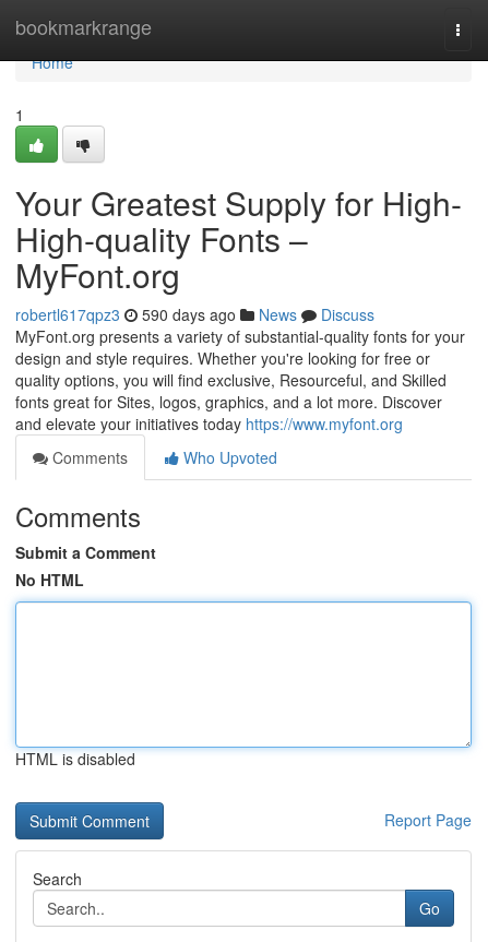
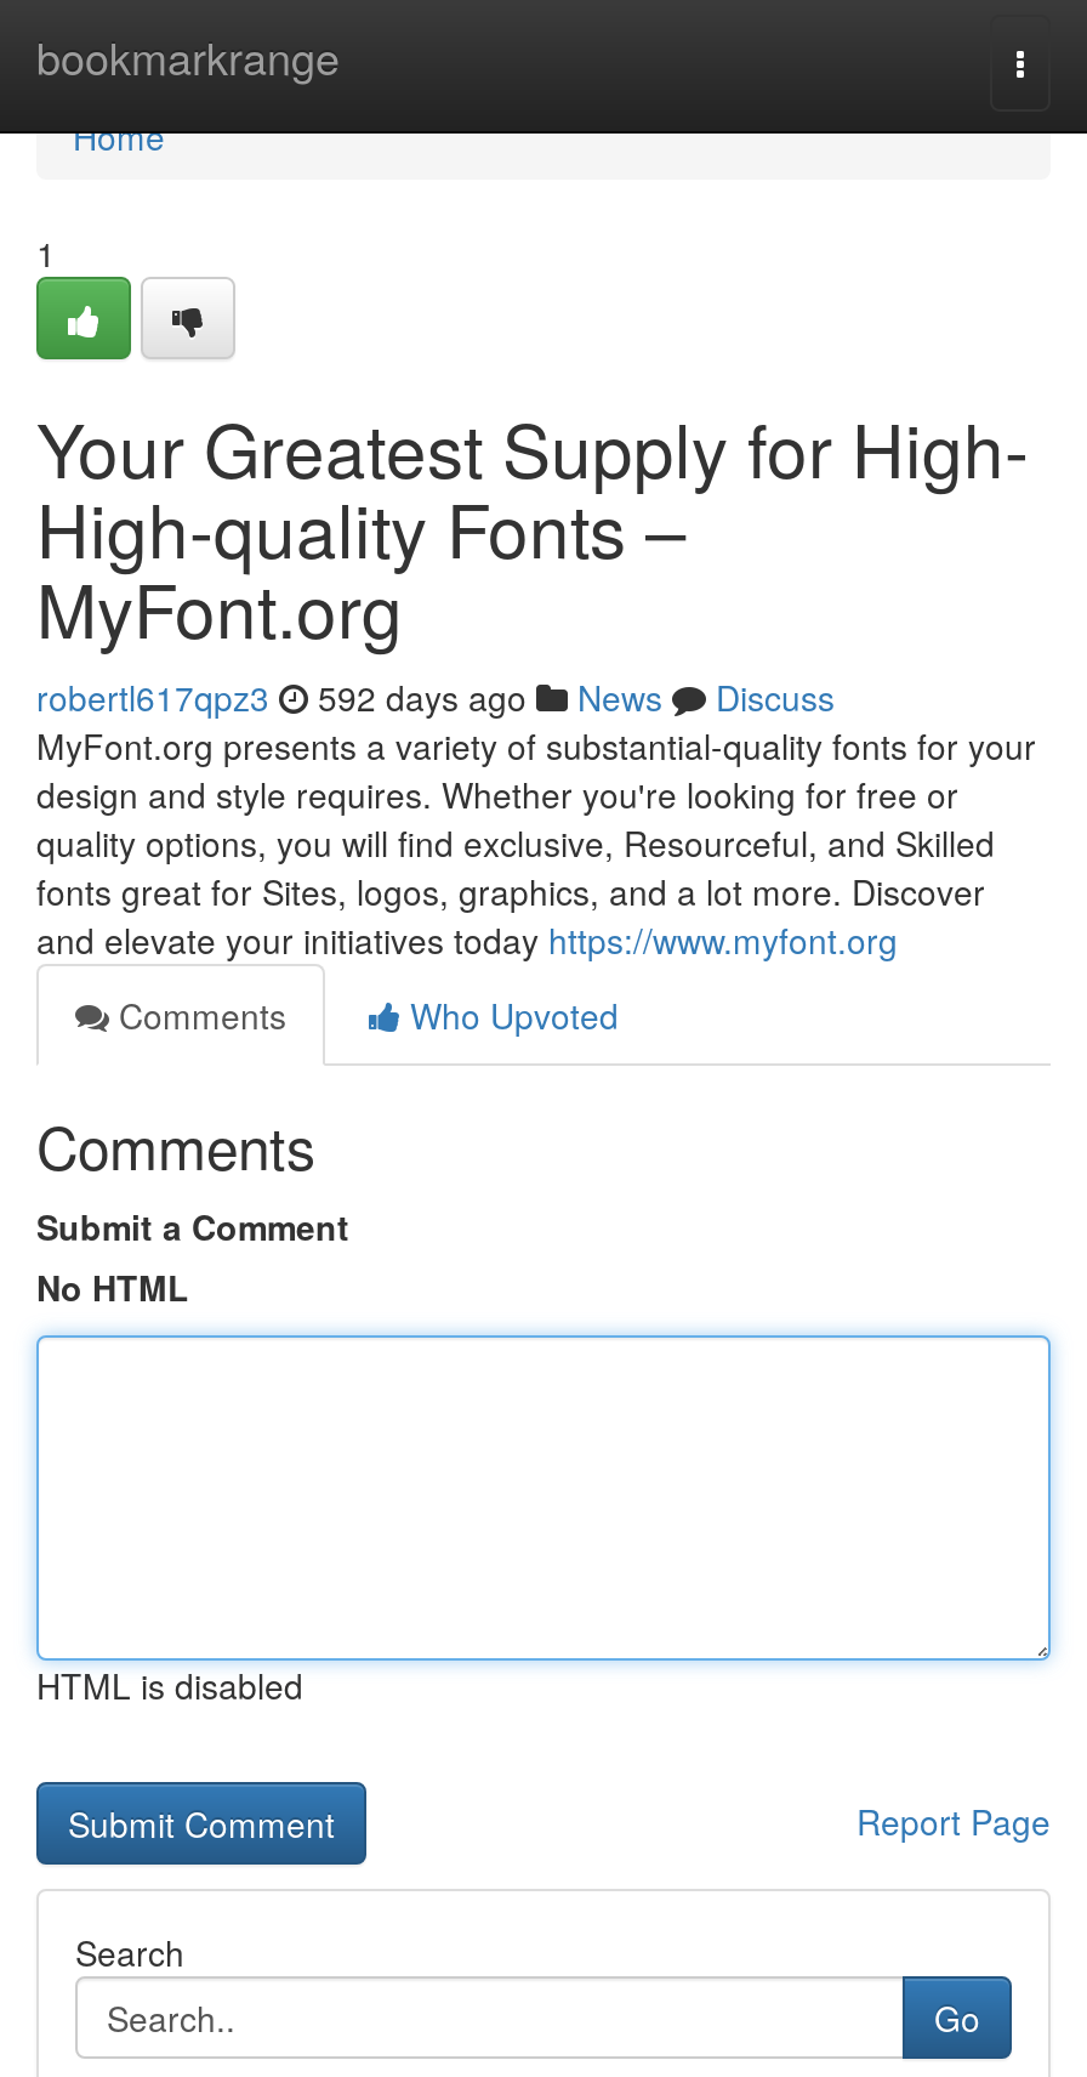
- robertl617qpz3 590 days ago News Discuss
+ robertl617qpz3 592 days ago News Discuss
